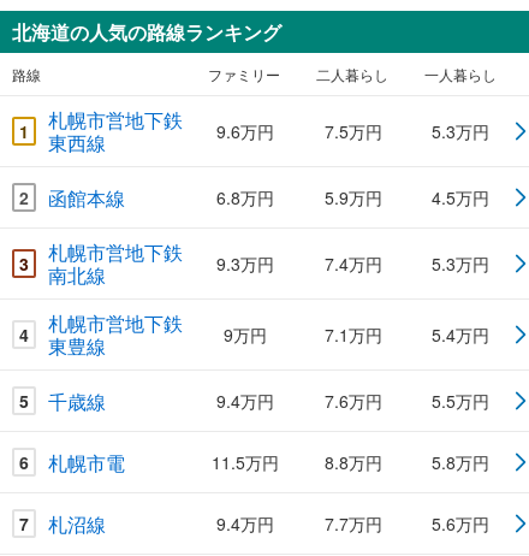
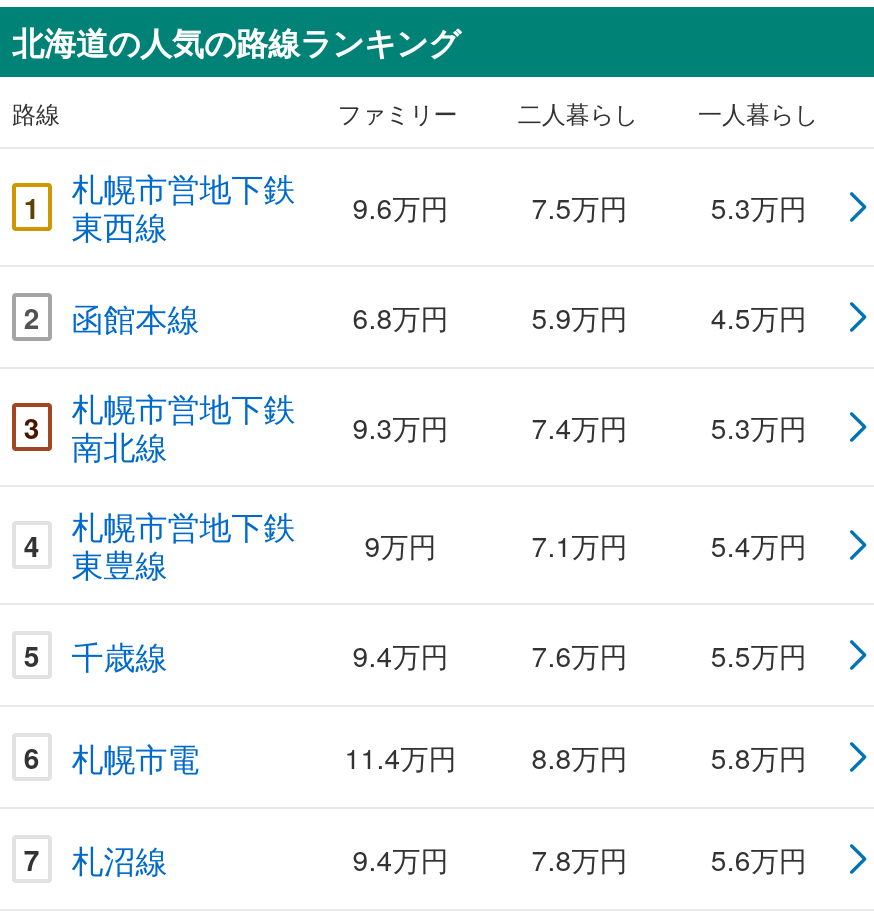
- 11.5万円 8.8万円
+ 11.4万円 8.8万円

- 7.7万円
+ 7.8万円
